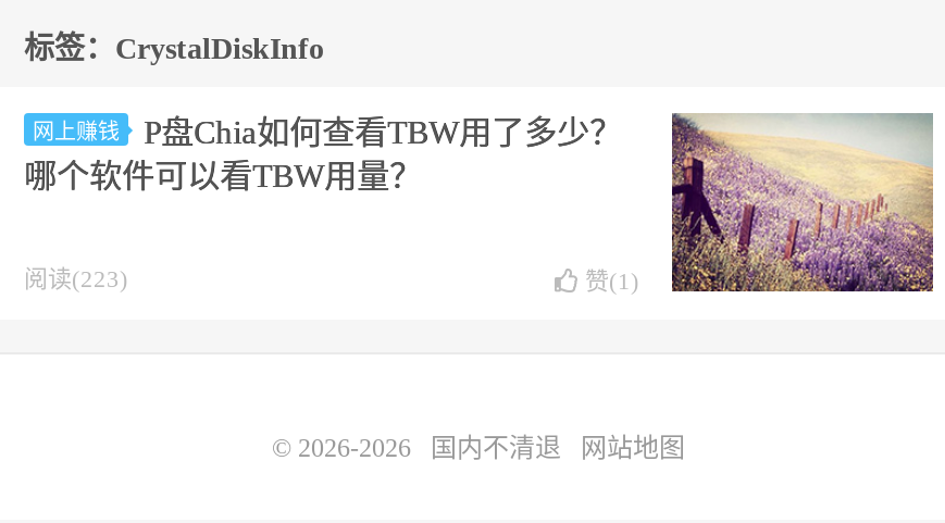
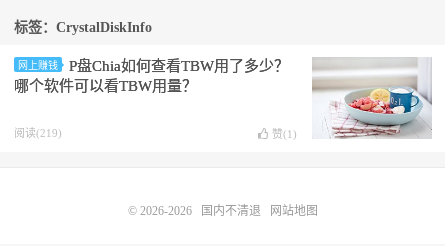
- [image]
+ [image]

- 阅读(223)
+ 阅读(219)
